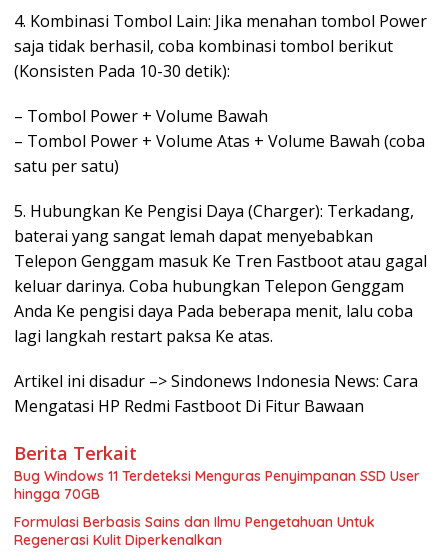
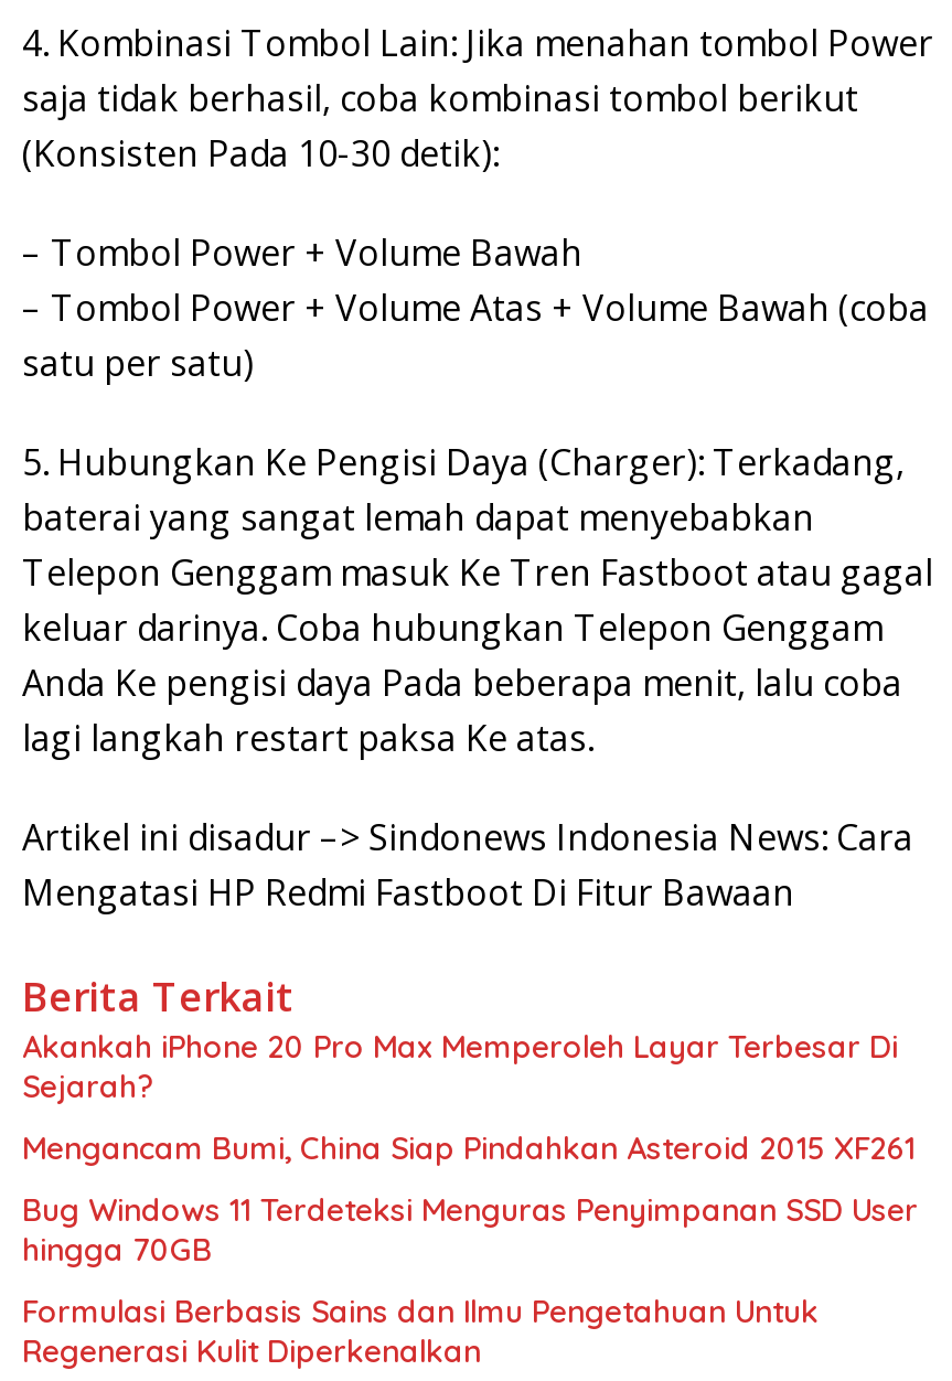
+ Akankah iPhone 20 Pro Max Memperoleh Layar Terbesar Di
+ Sejarah?
+ Mengancam Bumi, China Siap Pindahkan Asteroid 2015 XF261
